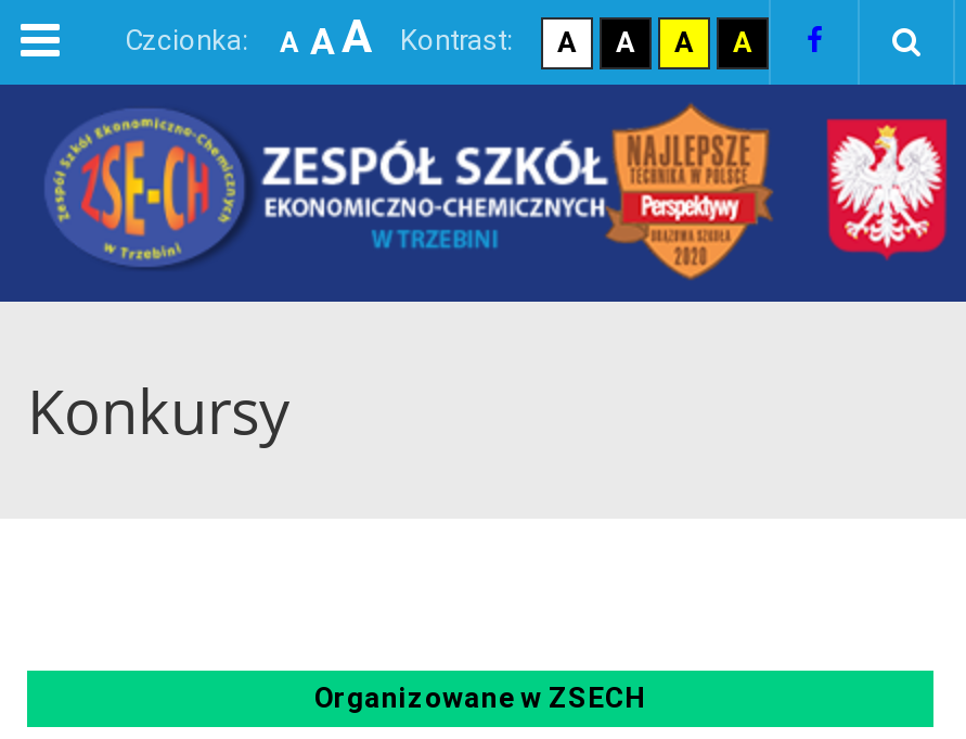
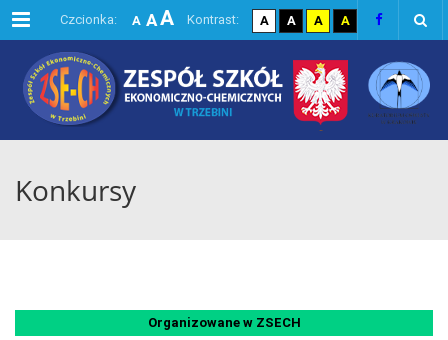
- [image]
+ [image]

- [image]
+ [image]
